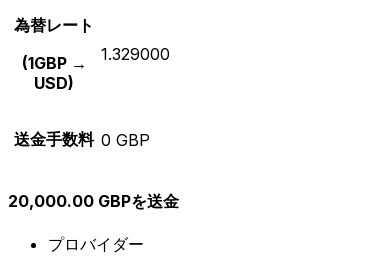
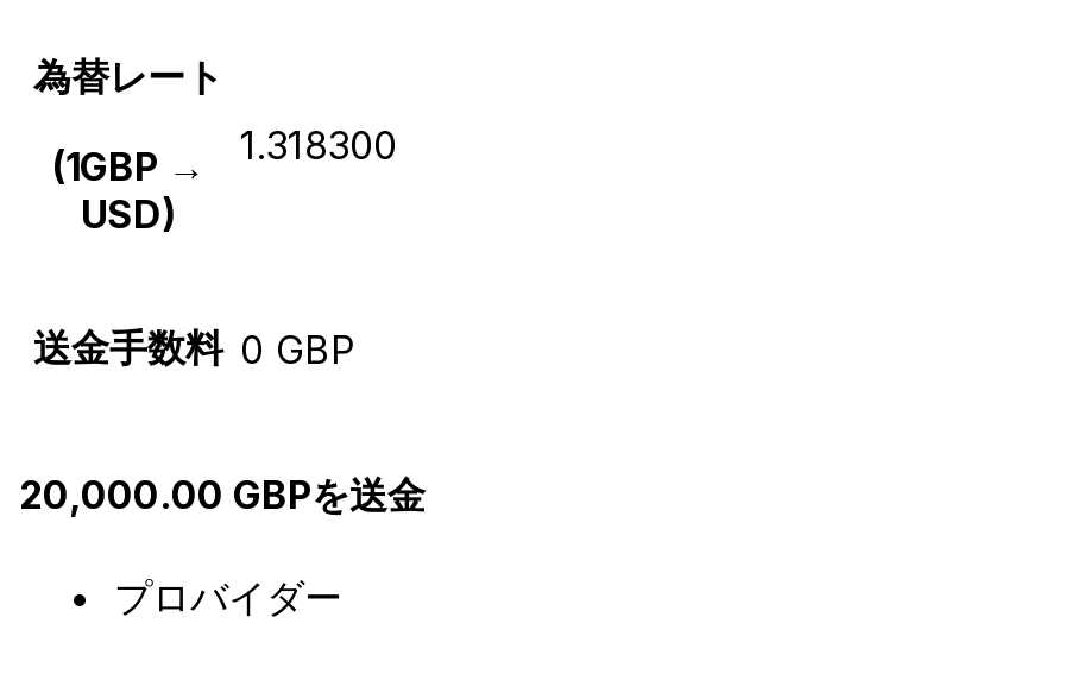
- 1.329000
+ 1.318300
